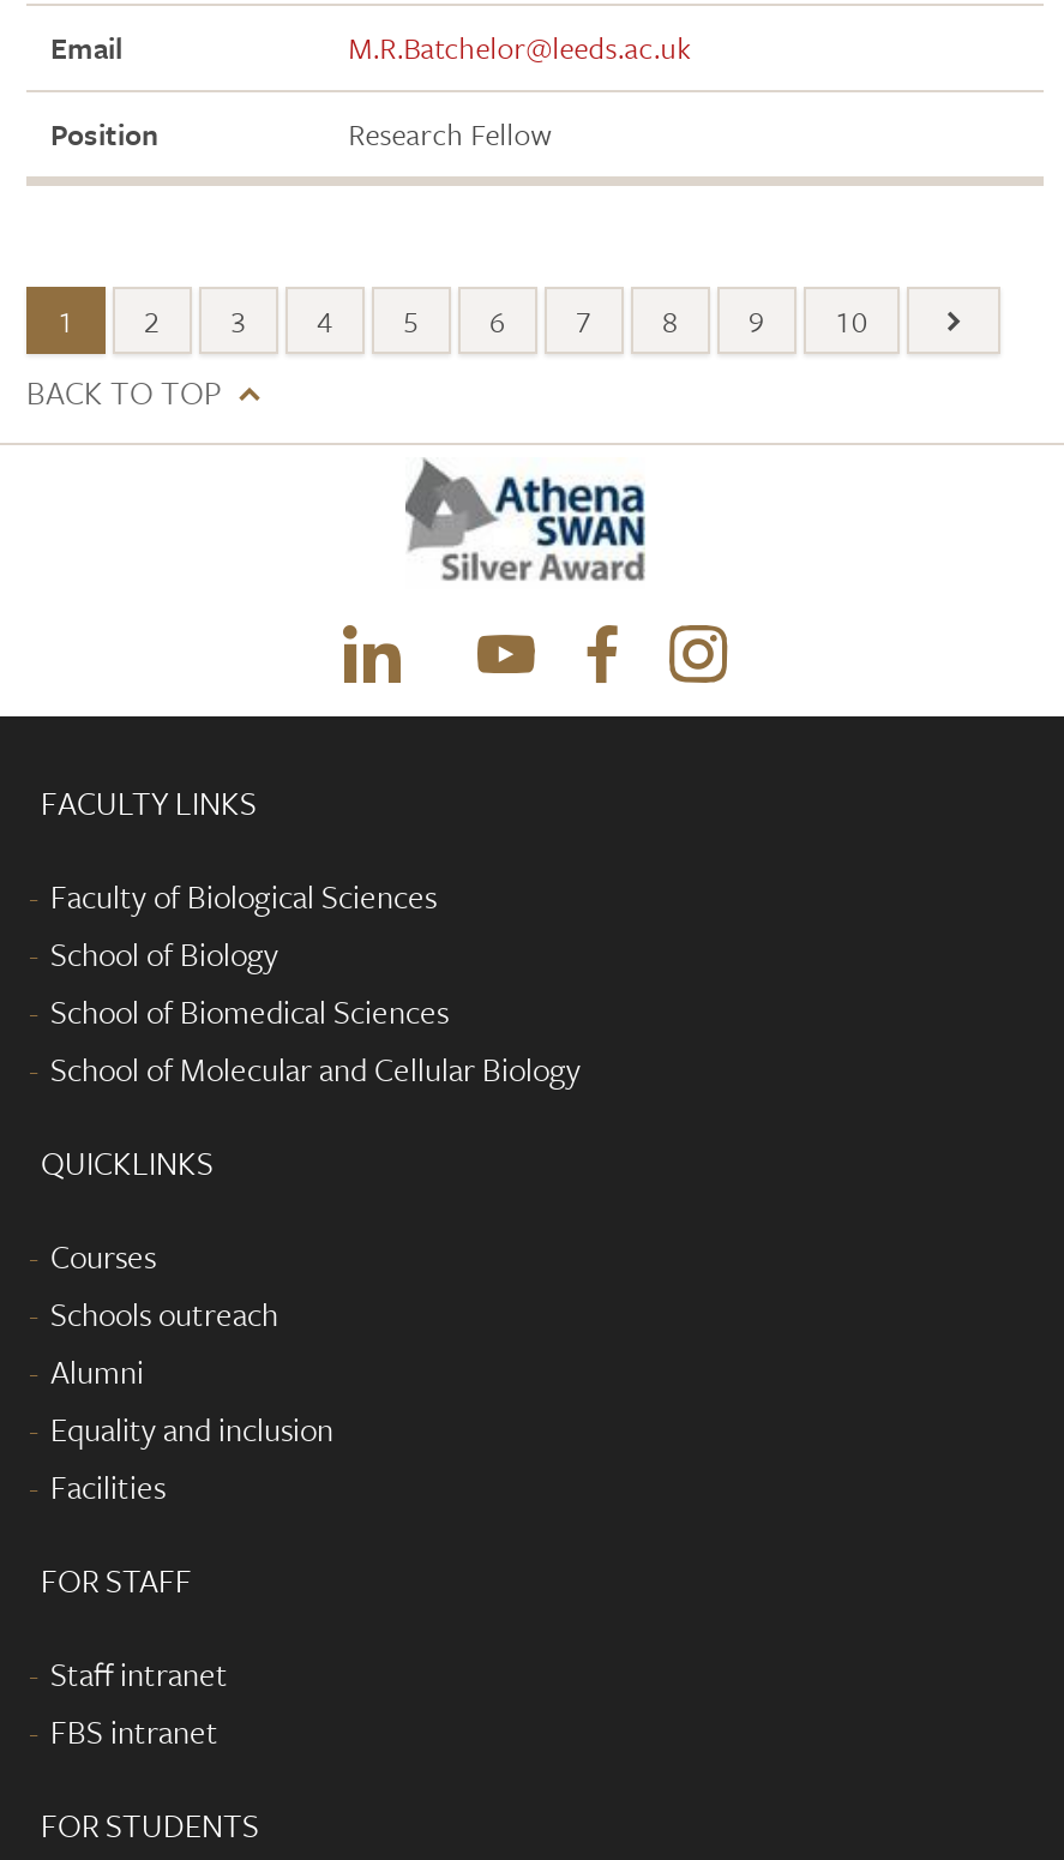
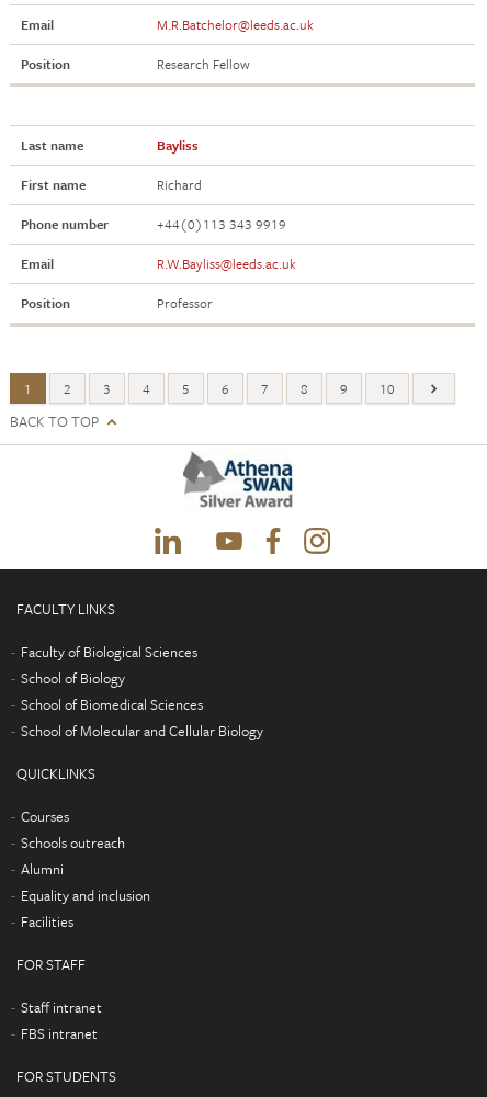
+ Last name
+ Bayliss
+ First name
+ Richard
+ Phone number
+ +44(0)113 343 9919
+ Email
+ R.W.Bayliss@leeds.ac.uk
+ Position
+ Professor
